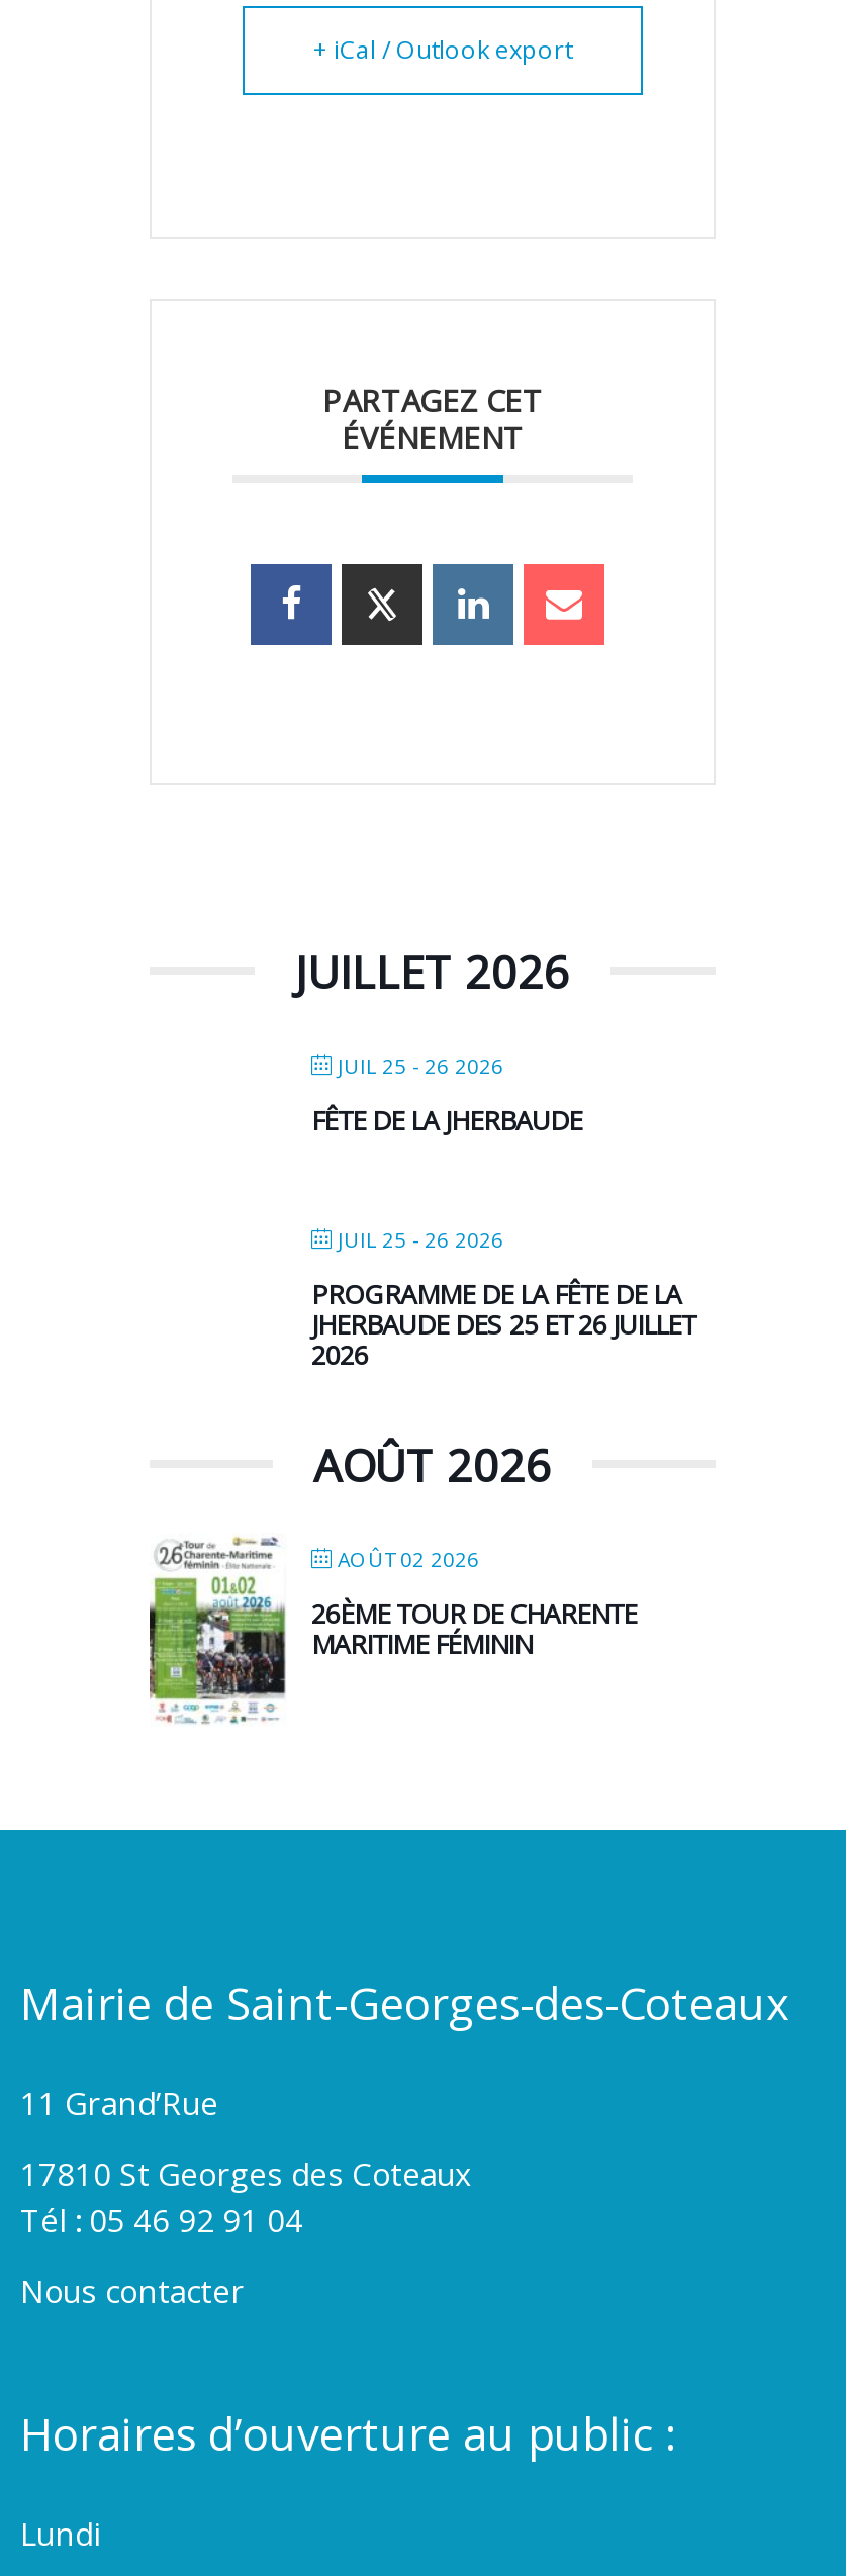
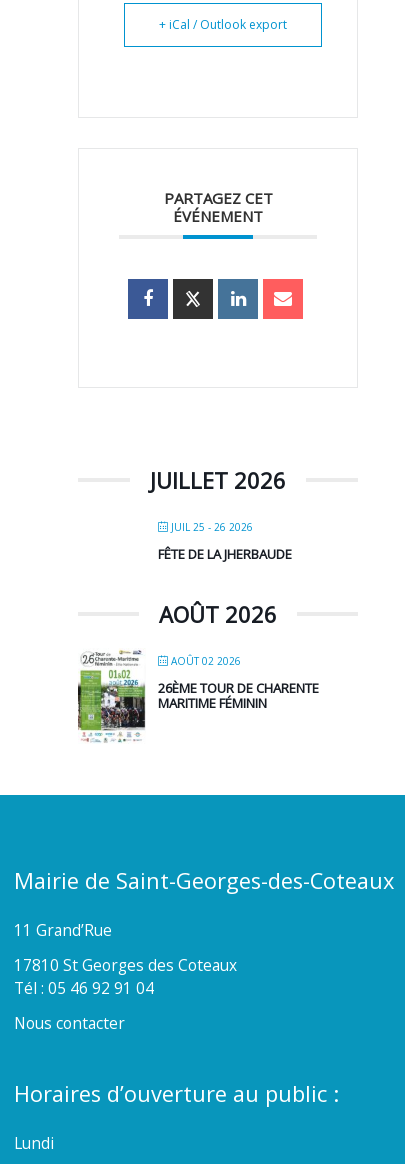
- JUIL 25 - 26 2026
- PROGRAMME DE LA FÊTE DE LA
- JHERBAUDE DES 25 ET 26 JUILLET
- 2026
